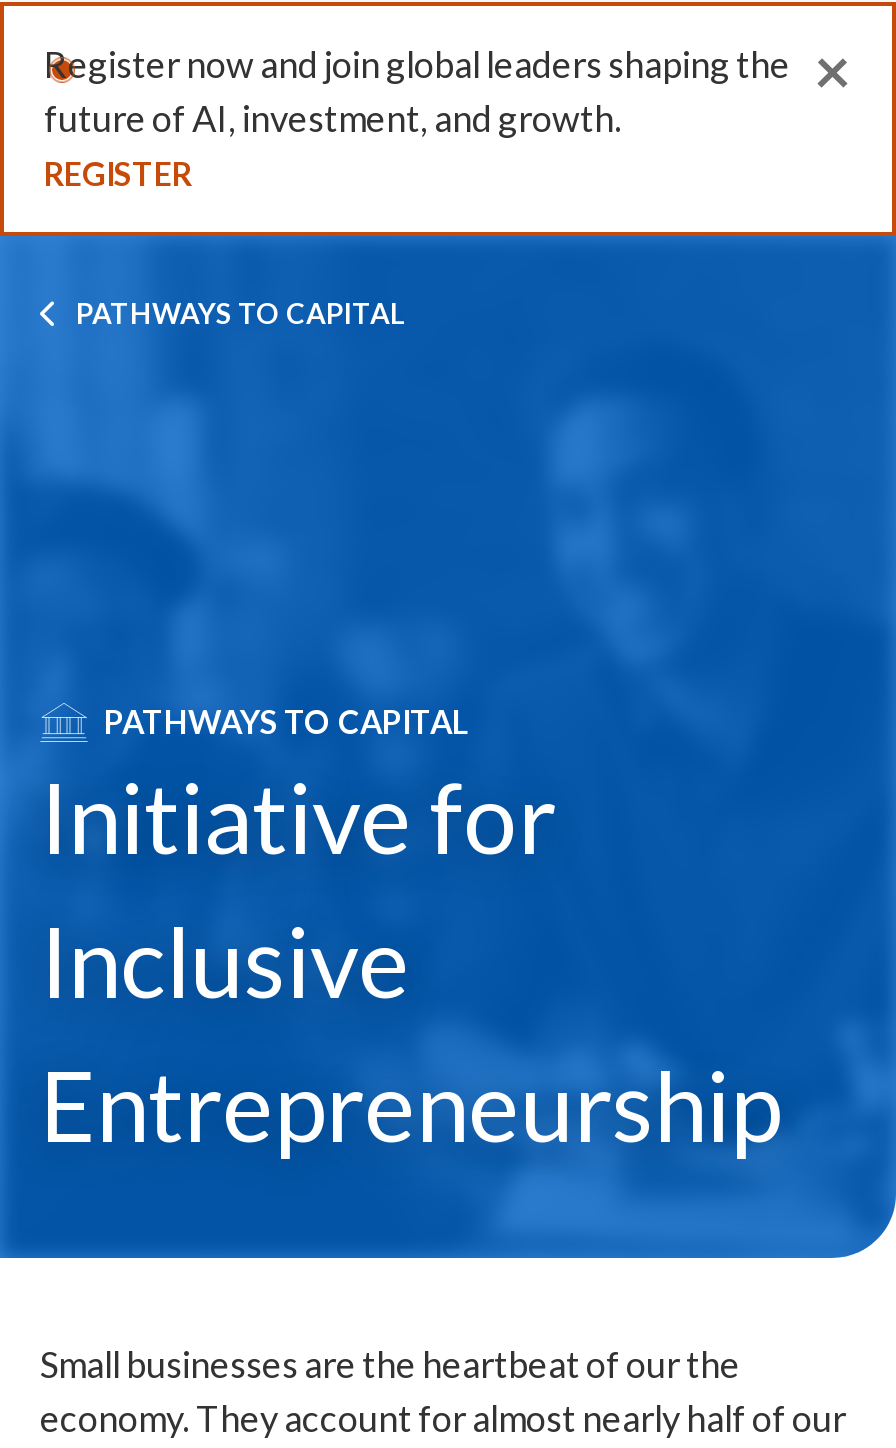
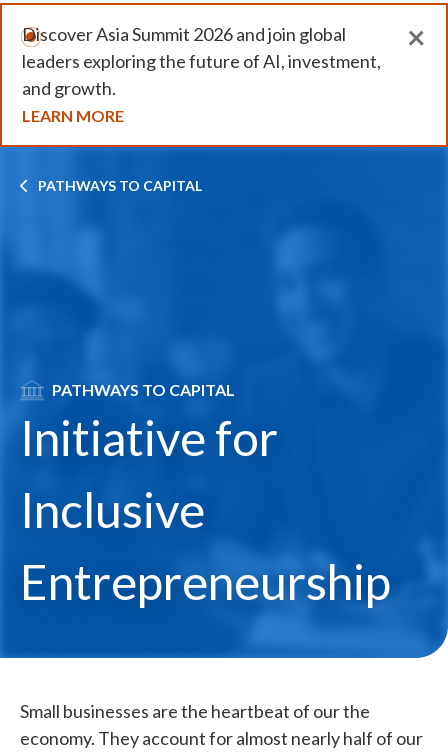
- Register now and join global leaders shaping the
- future of AI, investment, and growth.
- REGISTER
+ Discover Asia Summit 2026 and join global
+ leaders exploring the future of AI, investment,
+ and growth.
+ LEARN MORE
